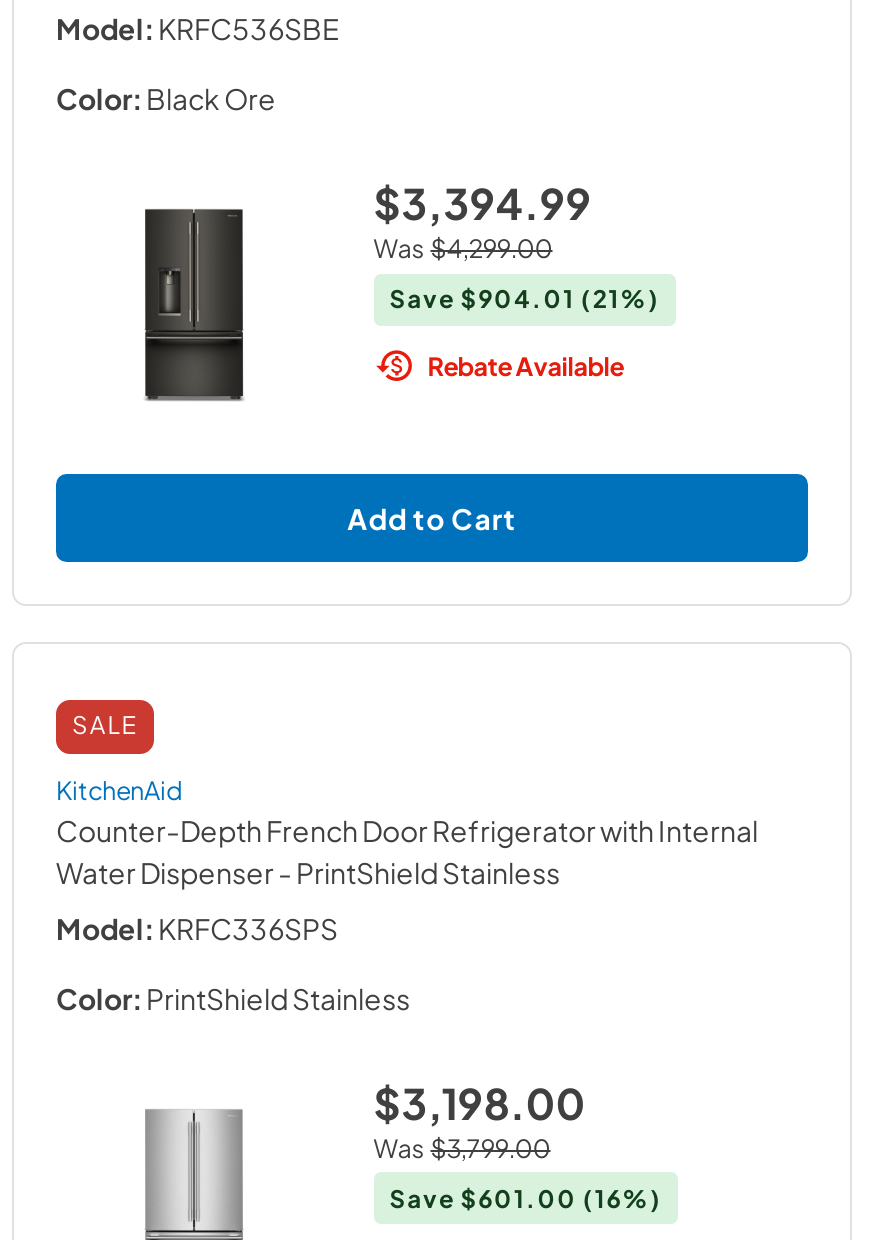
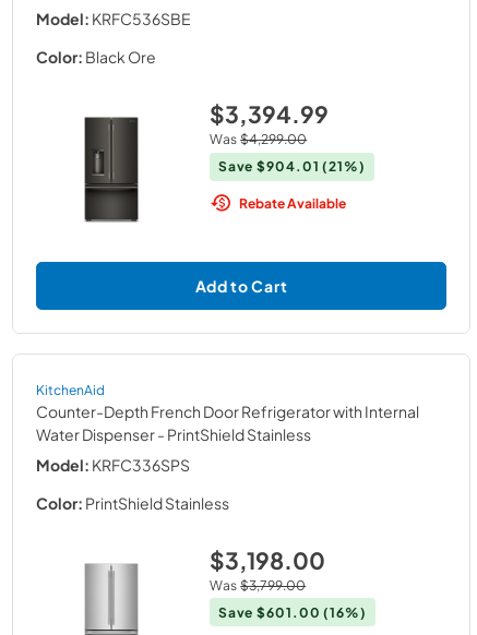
- SALE
